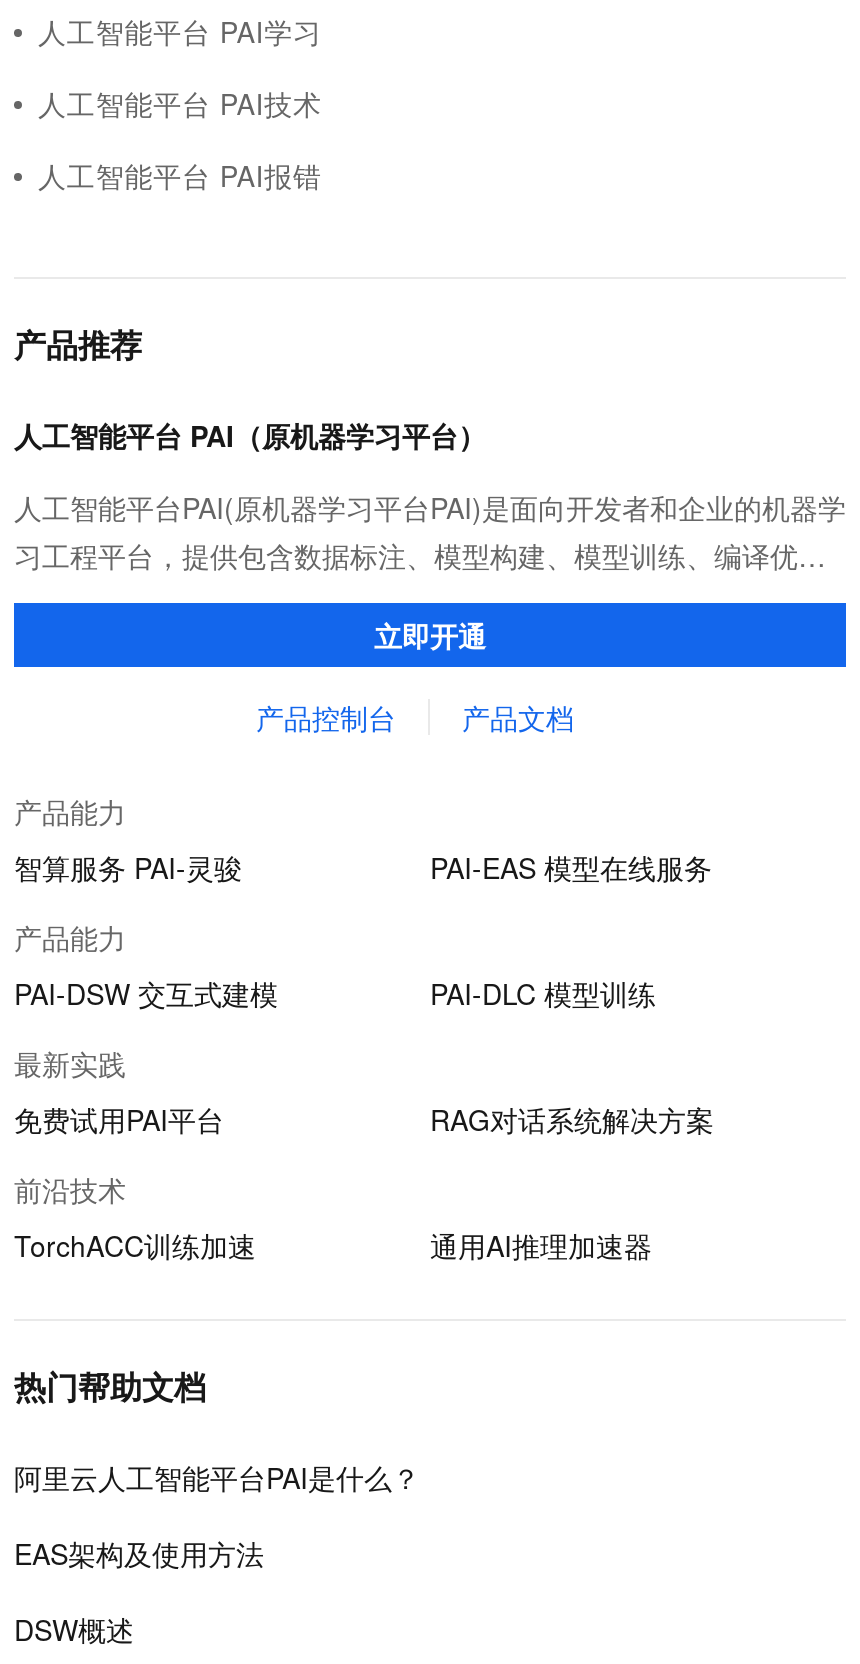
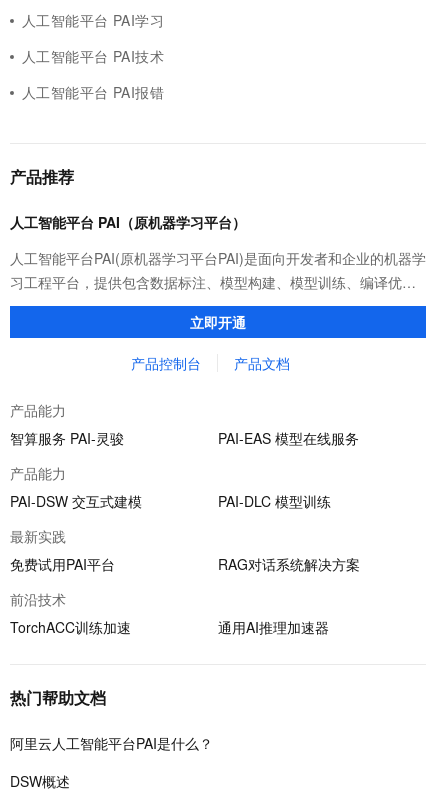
- EAS架构及使用方法
